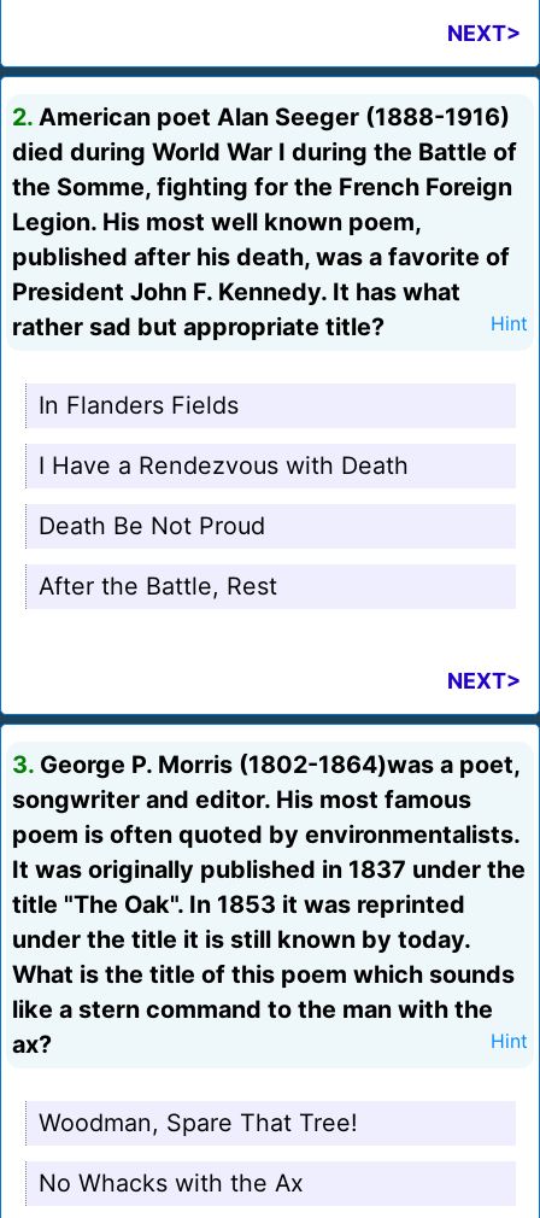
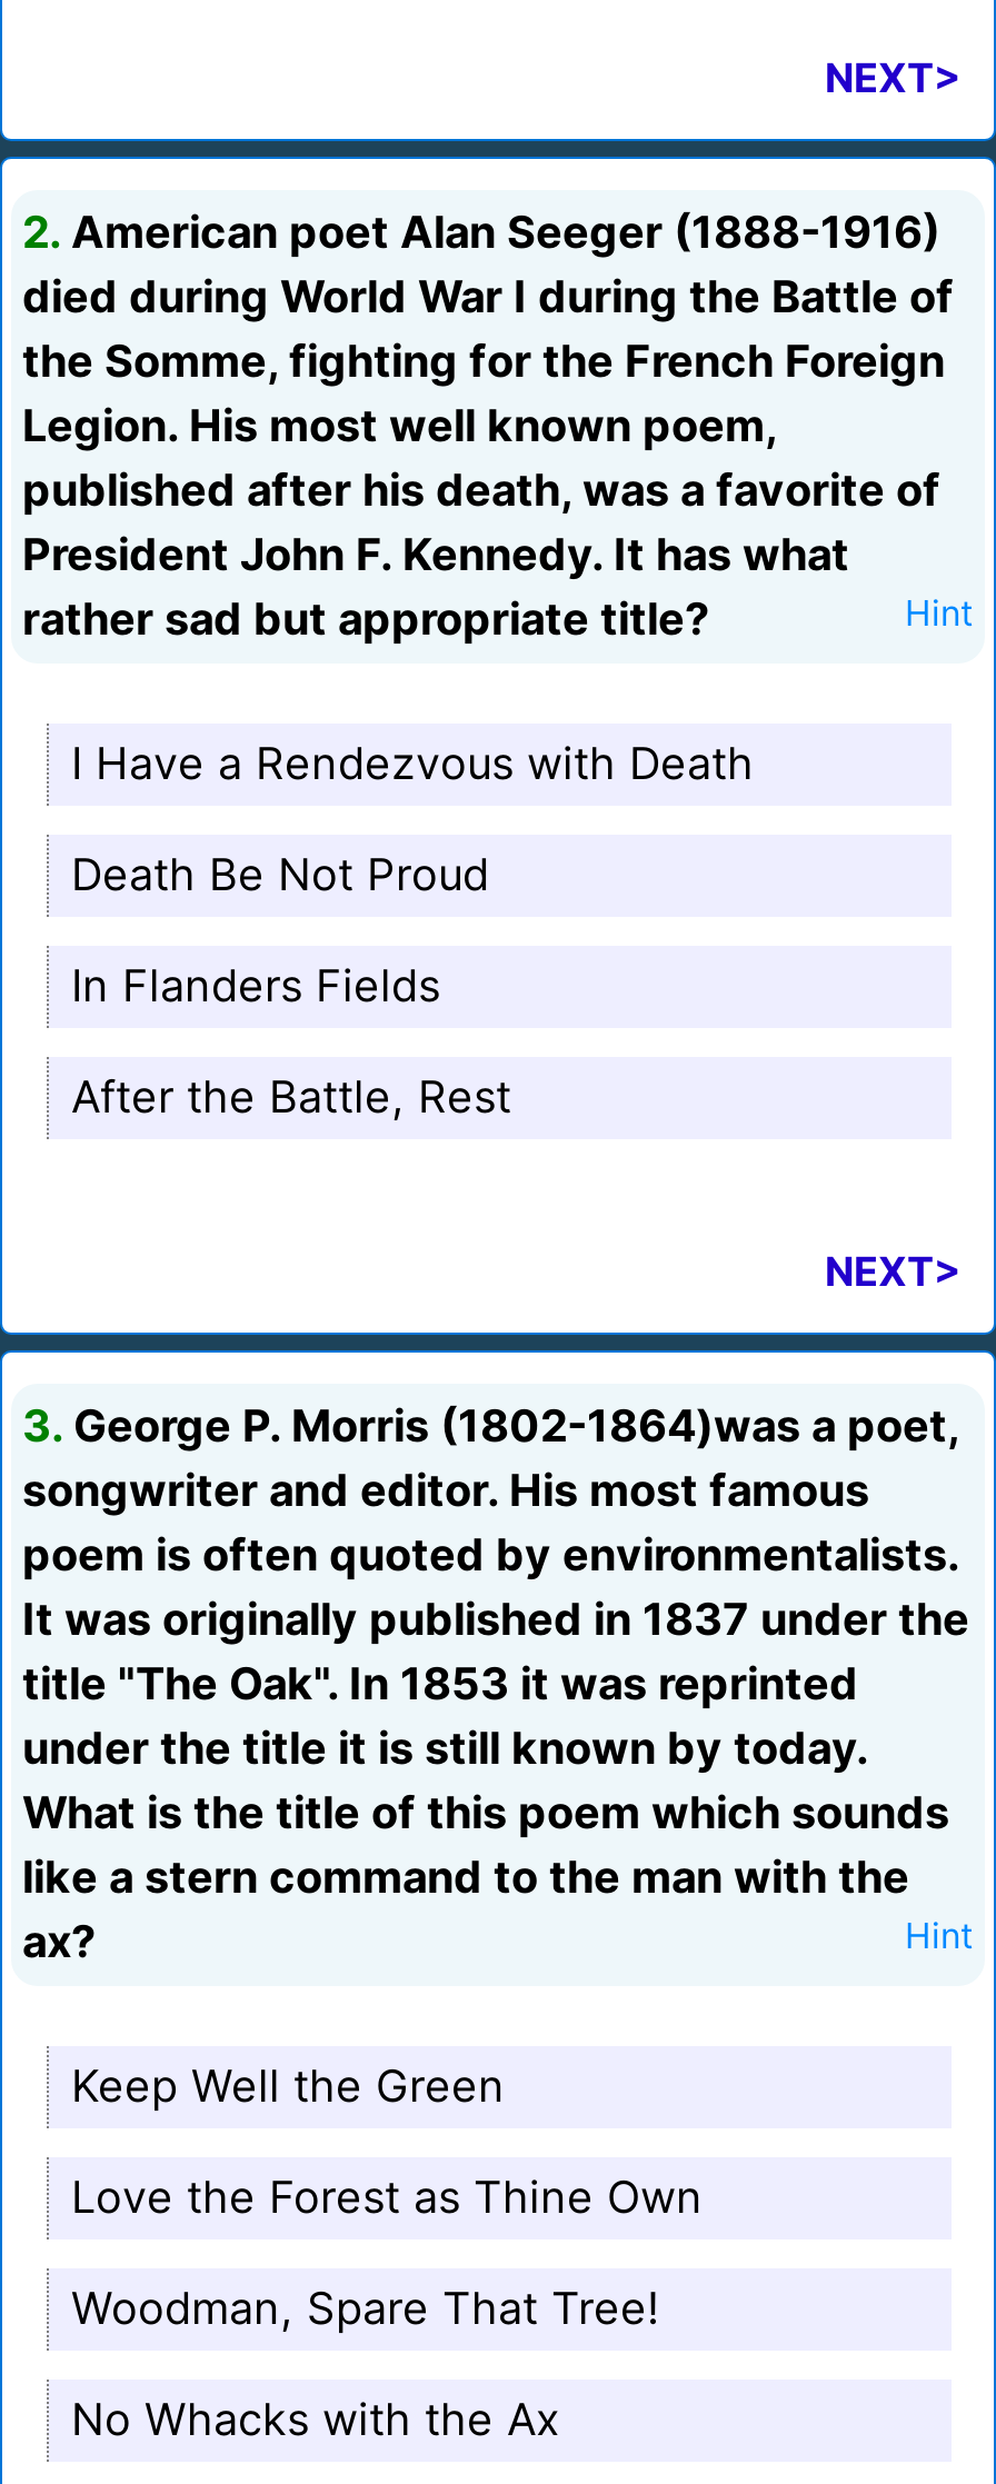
moved down: In Flanders Fields

moved up: I Have a Rendezvous with Death | Death Be Not Proud

+ Keep Well the Green
+ Love the Forest as Thine Own
